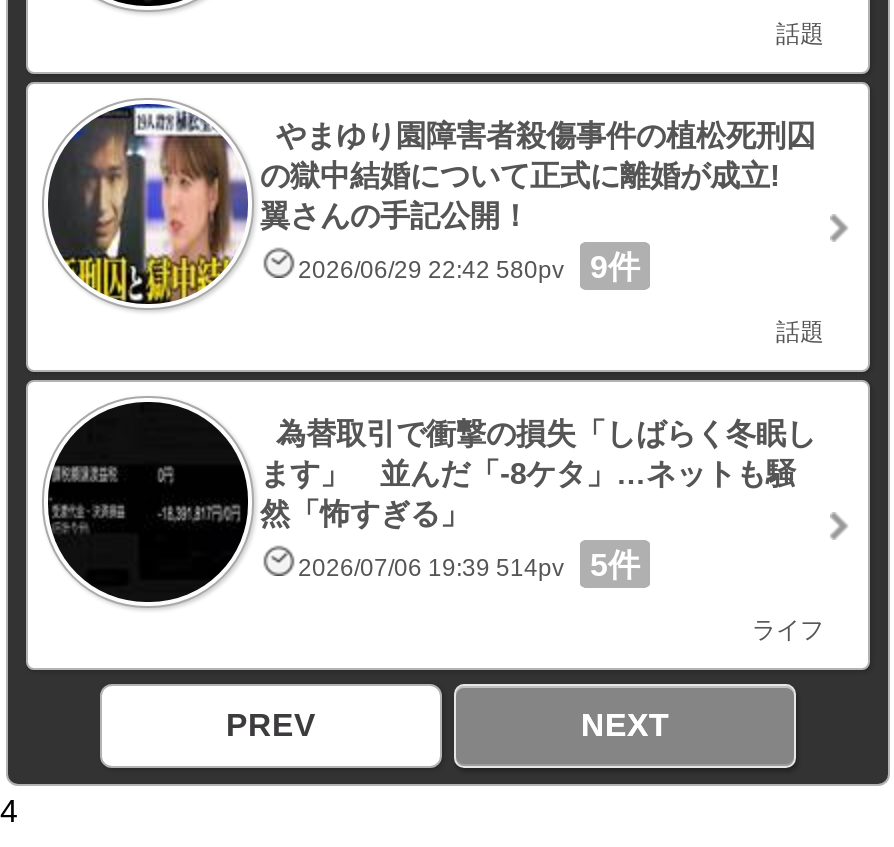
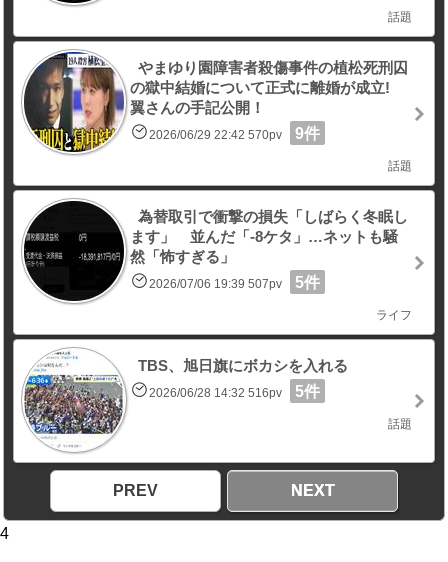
- 2026/06/29 22:42 580pv 9件
+ 2026/06/29 22:42 570pv 9件

- 2026/07/06 19:39 514pv 5件
+ 2026/07/06 19:39 507pv 5件

+ [image]
+ TBS、旭日旗にボカシを入れる
+ 2026/06/28 14:32 516pv
+ 5件
+ 話題
